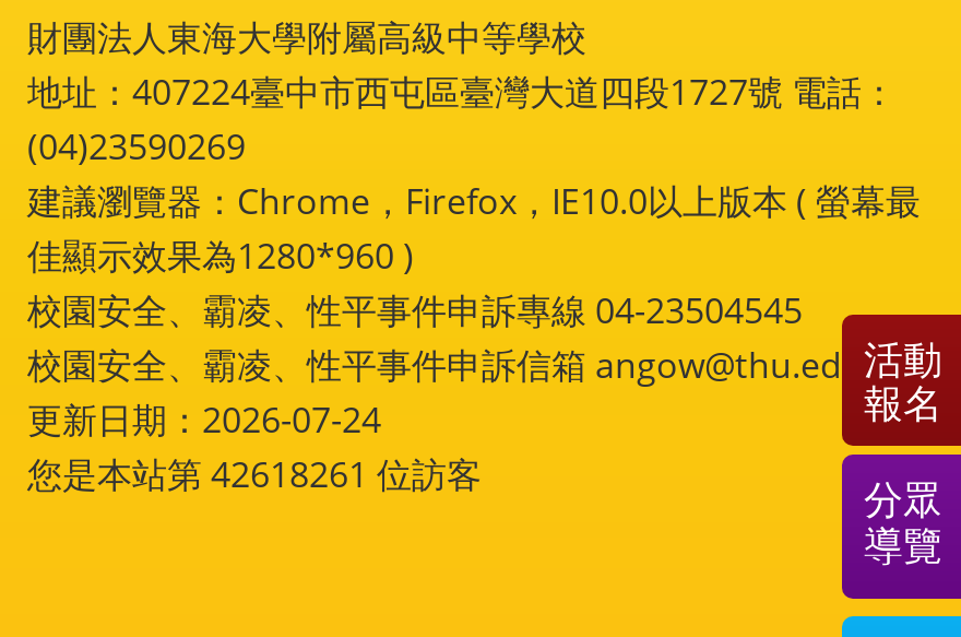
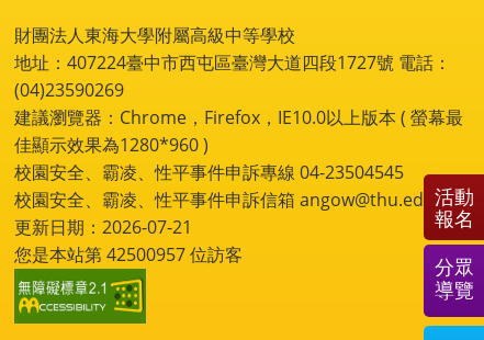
- 更新日期：2026-07-24
+ 更新日期：2026-07-21

- 您是本站第42618261位訪客
+ 您是本站第42500957位訪客

+ [image]
